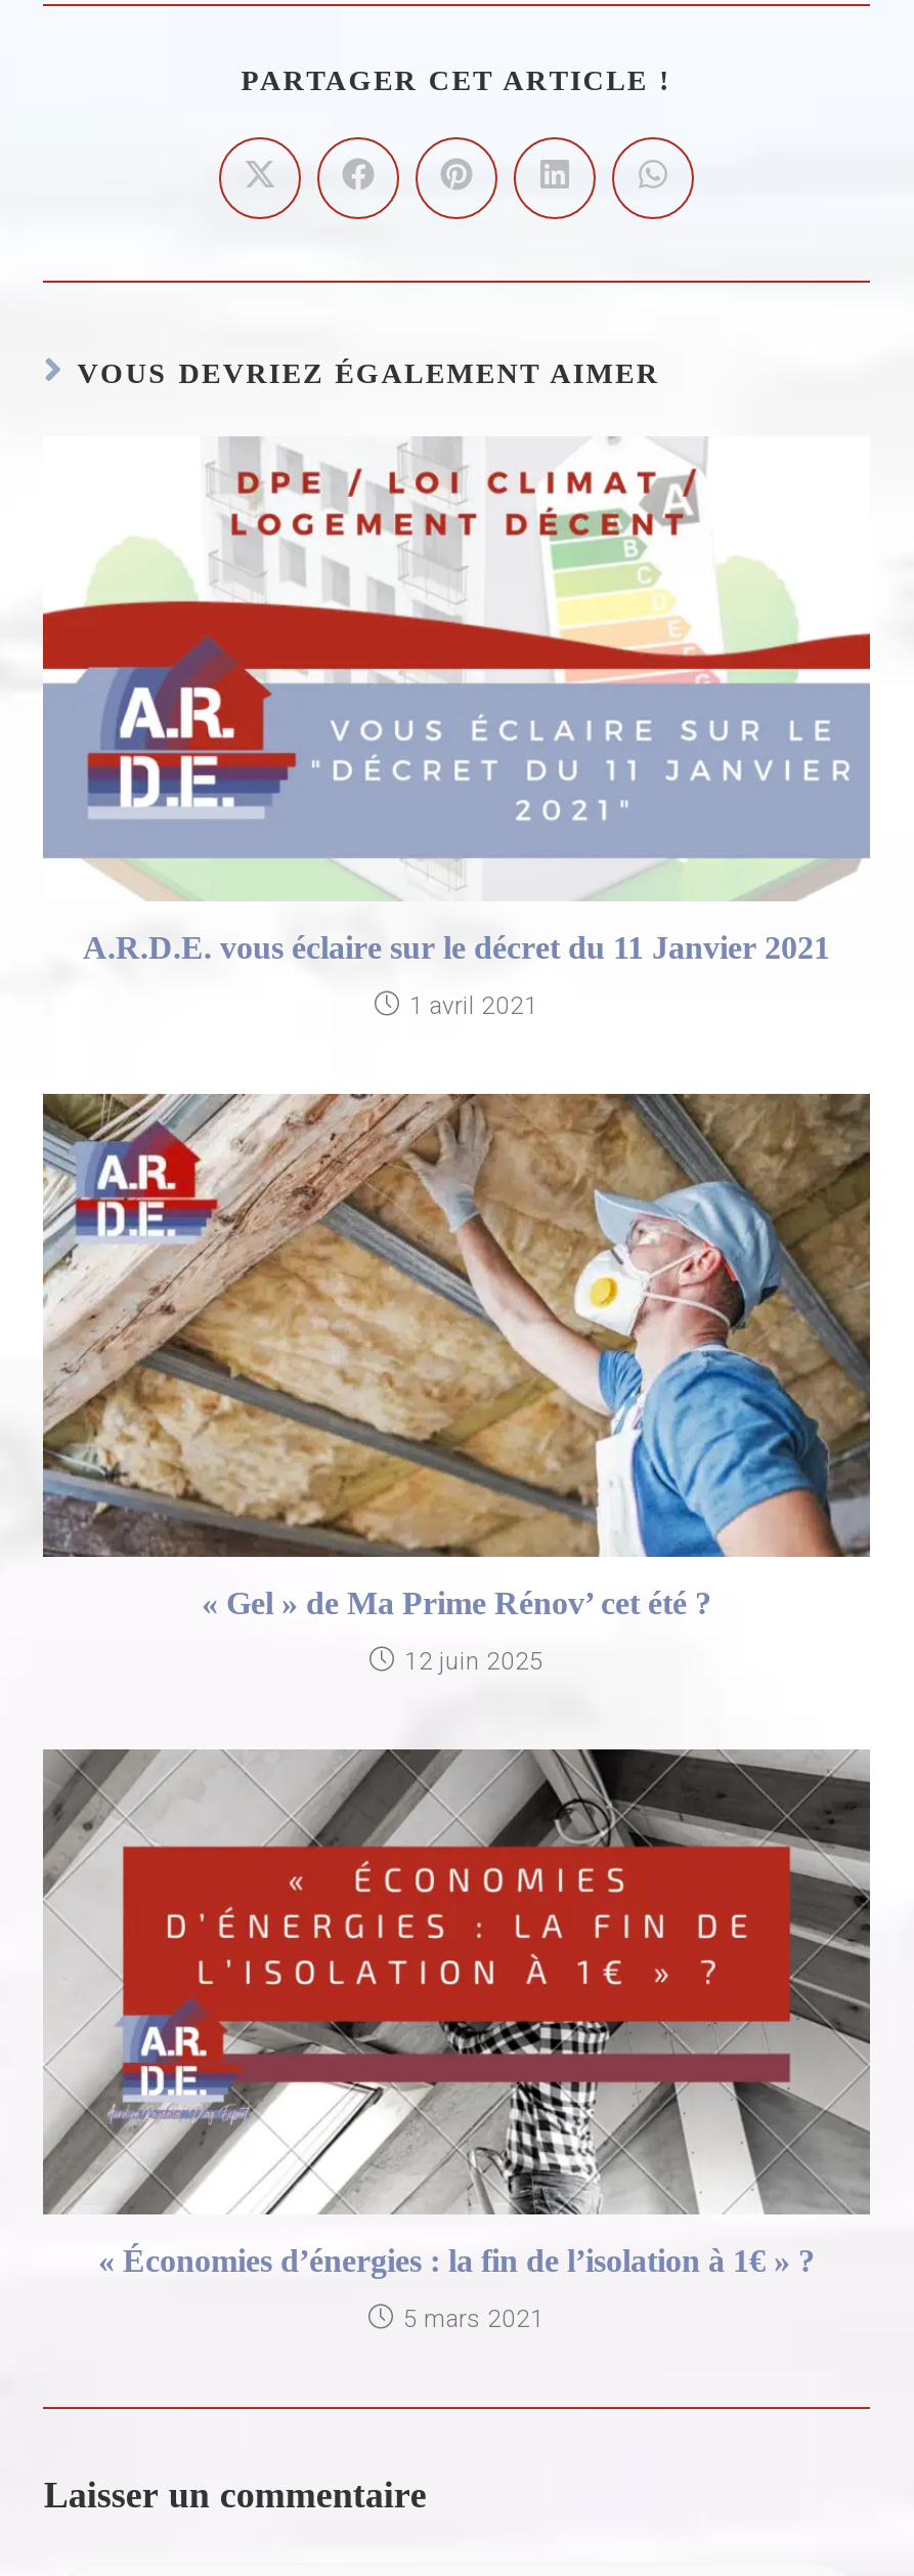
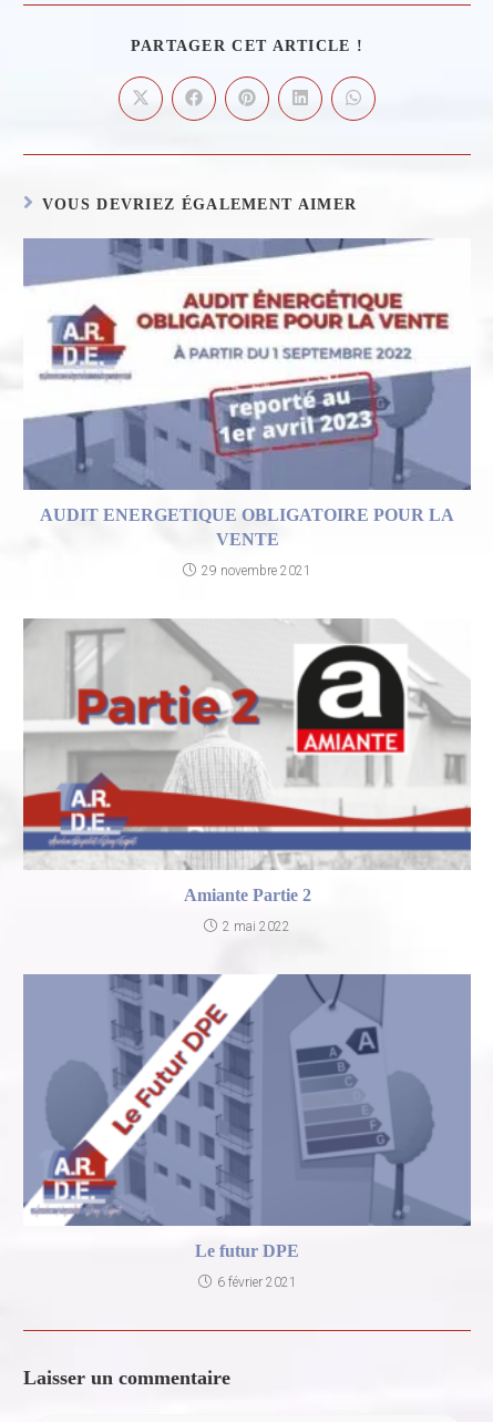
- [image]
- A.R.D.E. vous éclaire sur le décret du 11 Janvier 2021
+ [image]
+ AUDIT ENERGETIQUE OBLIGATOIRE POUR LA
+ VENTE

- 1 avril 2021
+ 29 novembre 2021

- [image]
- « Gel » de Ma Prime Rénov’ cet été ?
+ [image]
+ Amiante Partie 2

- 12 juin 2025
+ 2 mai 2022

- [image]
- « Économies d’énergies : la fin de l’isolation à 1€ » ?
+ [image]
+ Le futur DPE

- 5 mars 2021
+ 6 février 2021
